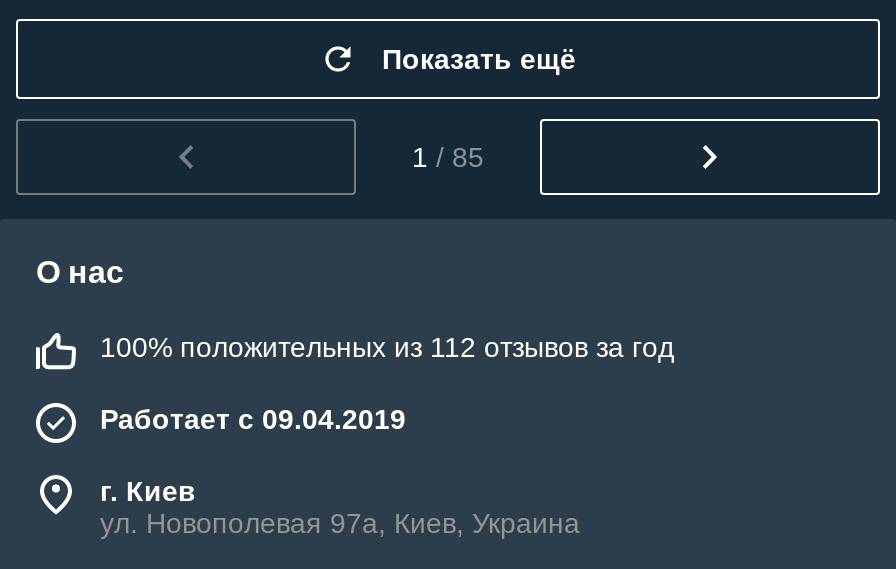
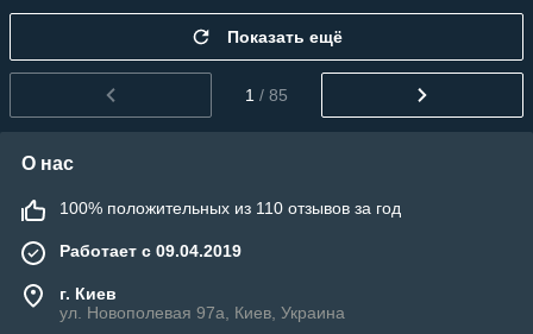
- 100% положительных из 112 отзывов за год
+ 100% положительных из 110 отзывов за год
